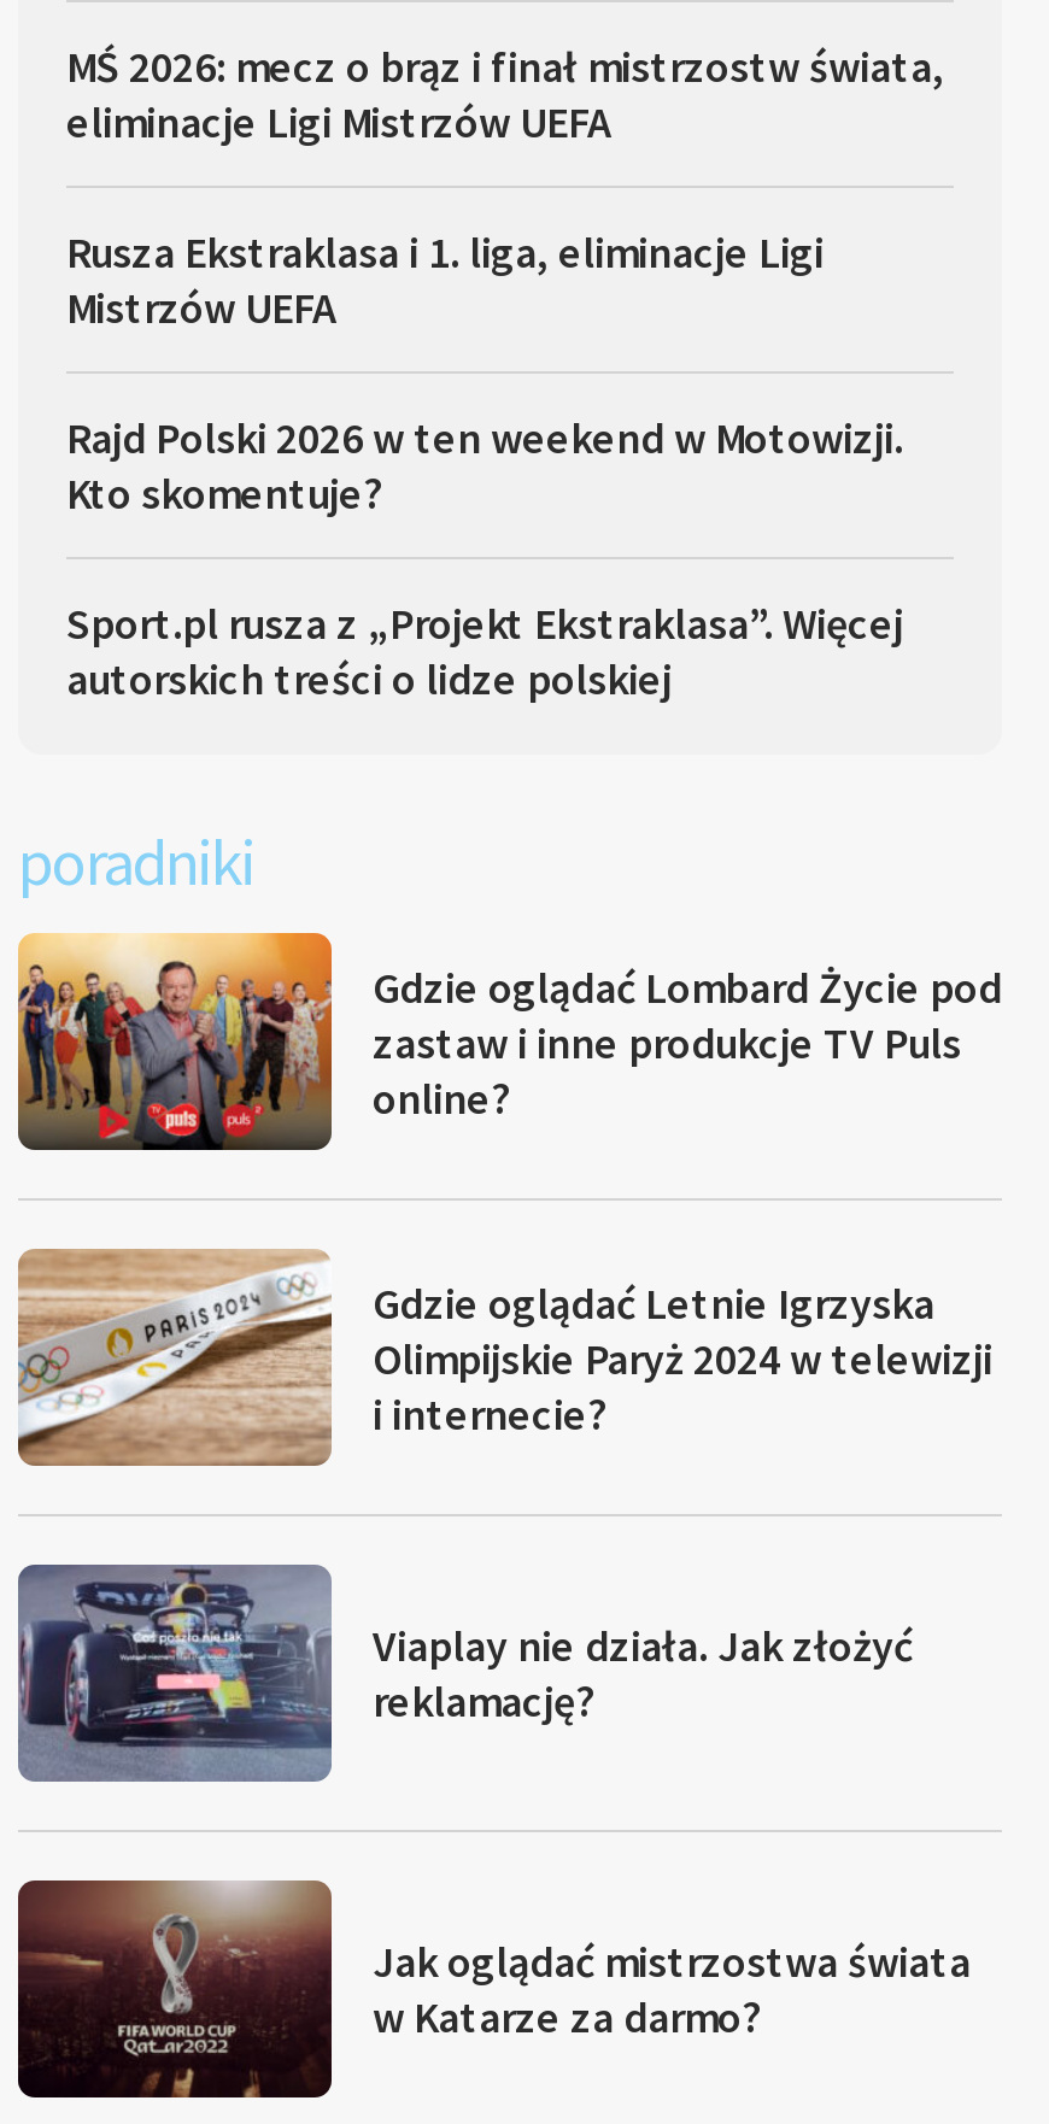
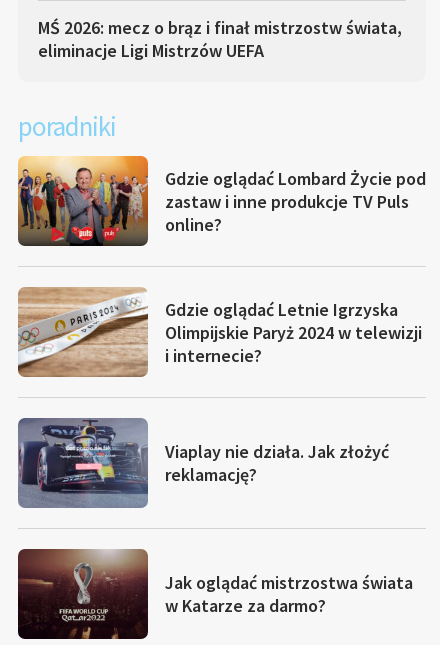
- Rusza Ekstraklasa i 1. liga, eliminacje Ligi
- Mistrzów UEFA
- Rajd Polski 2026 w ten weekend w Motowizji.
- Kto skomentuje?
- Sport.pl rusza z „Projekt Ekstraklasa”. Więcej
- autorskich treści o lidze polskiej
